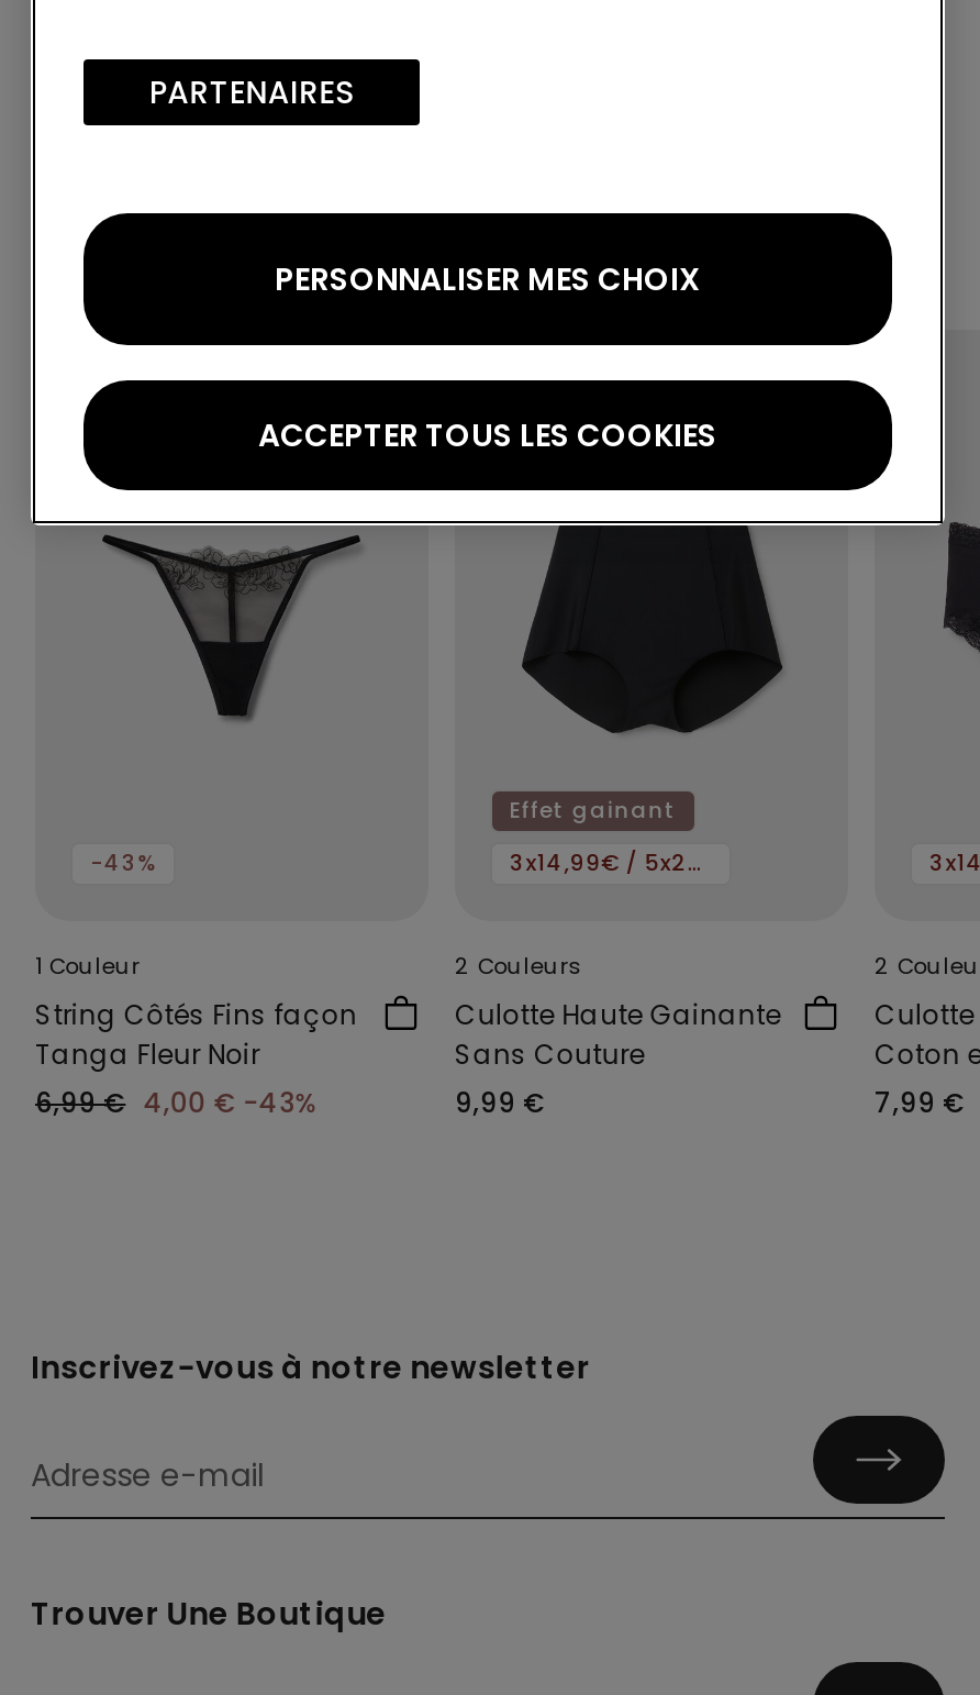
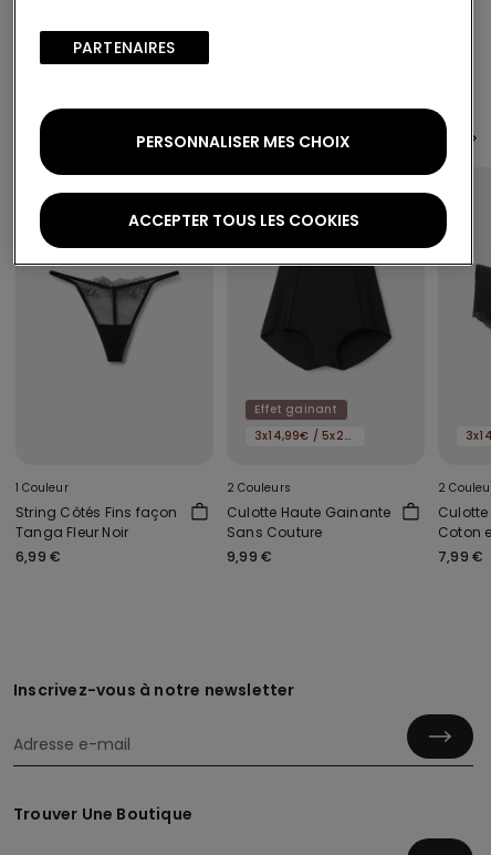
- -43%

- 6,99 € 4,00 €-43%
+ 6,99 €
